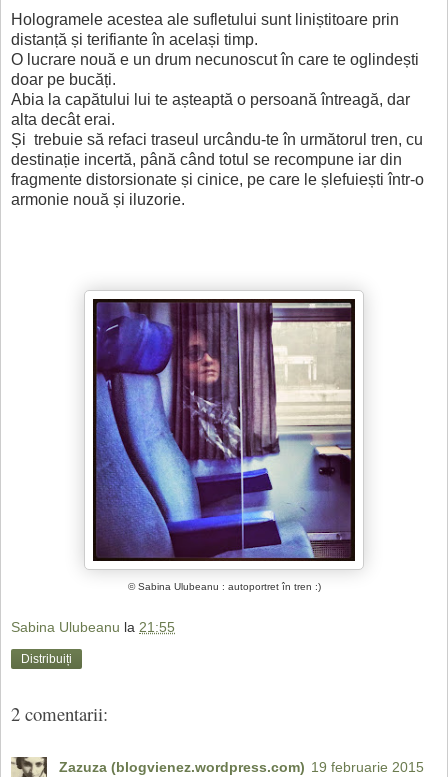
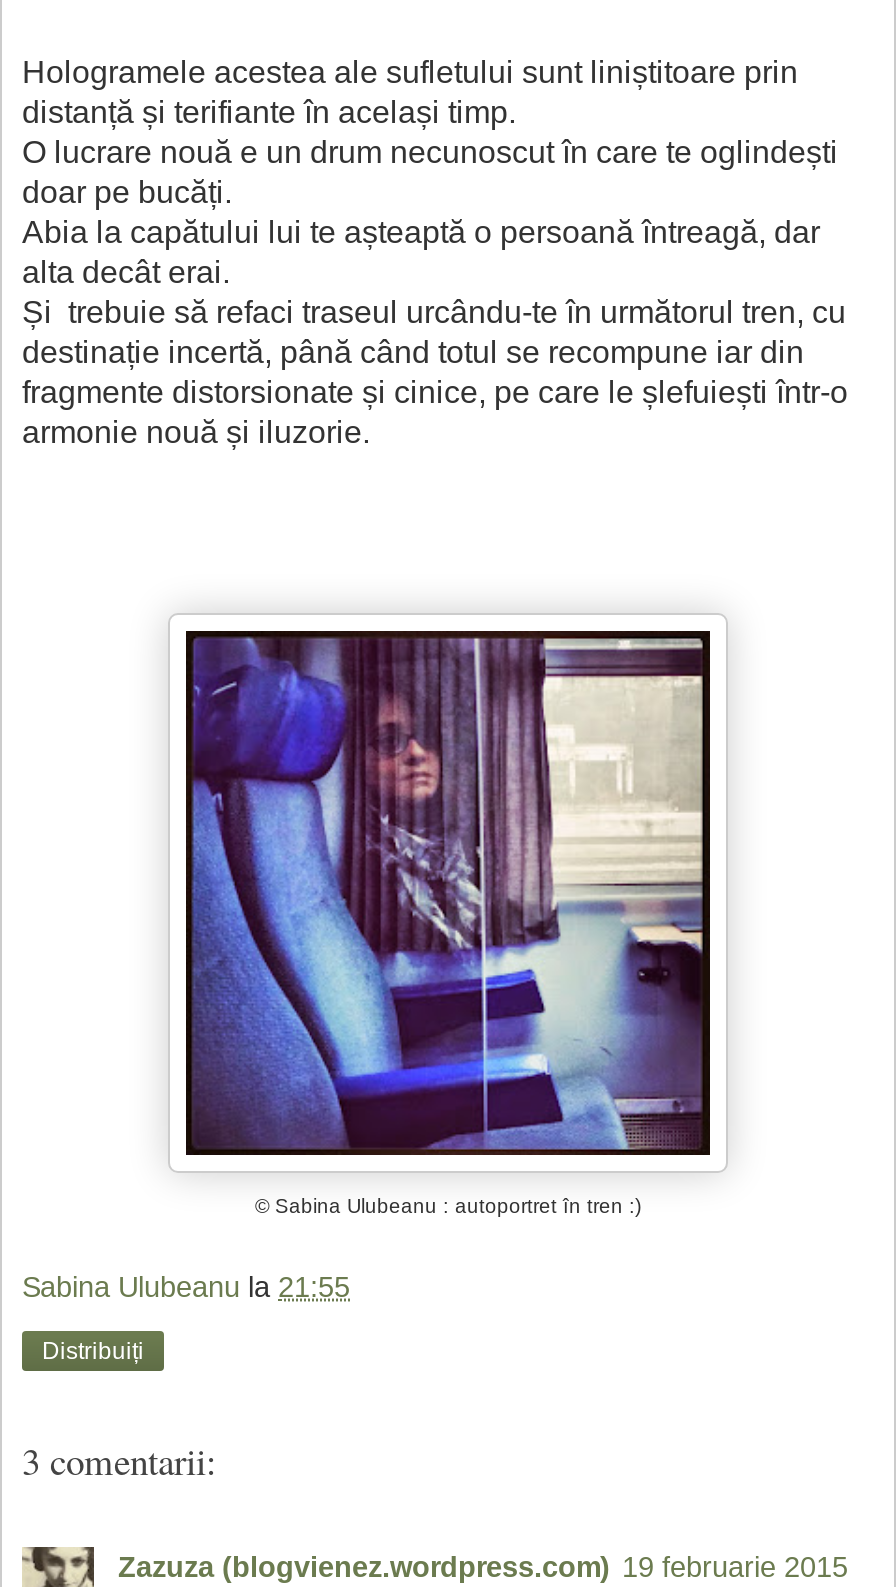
- 2 comentarii:
+ 3 comentarii:
